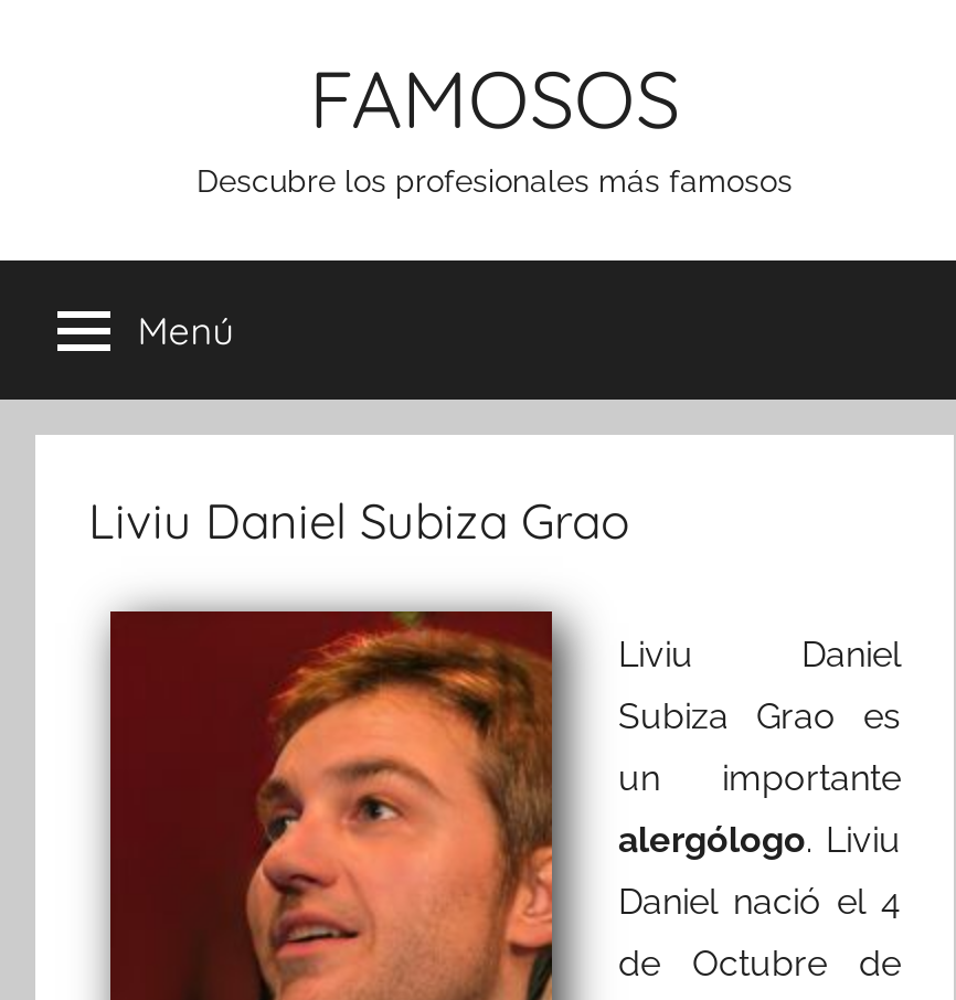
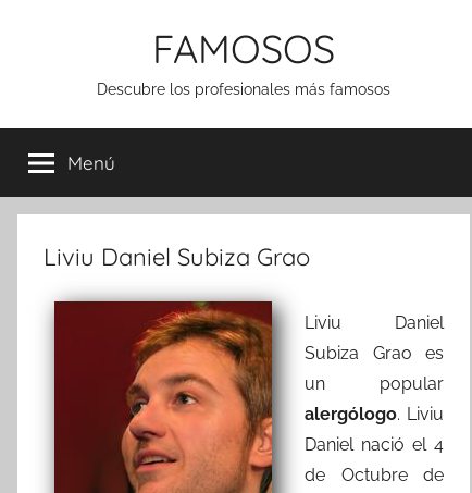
- un importante
+ un popular
